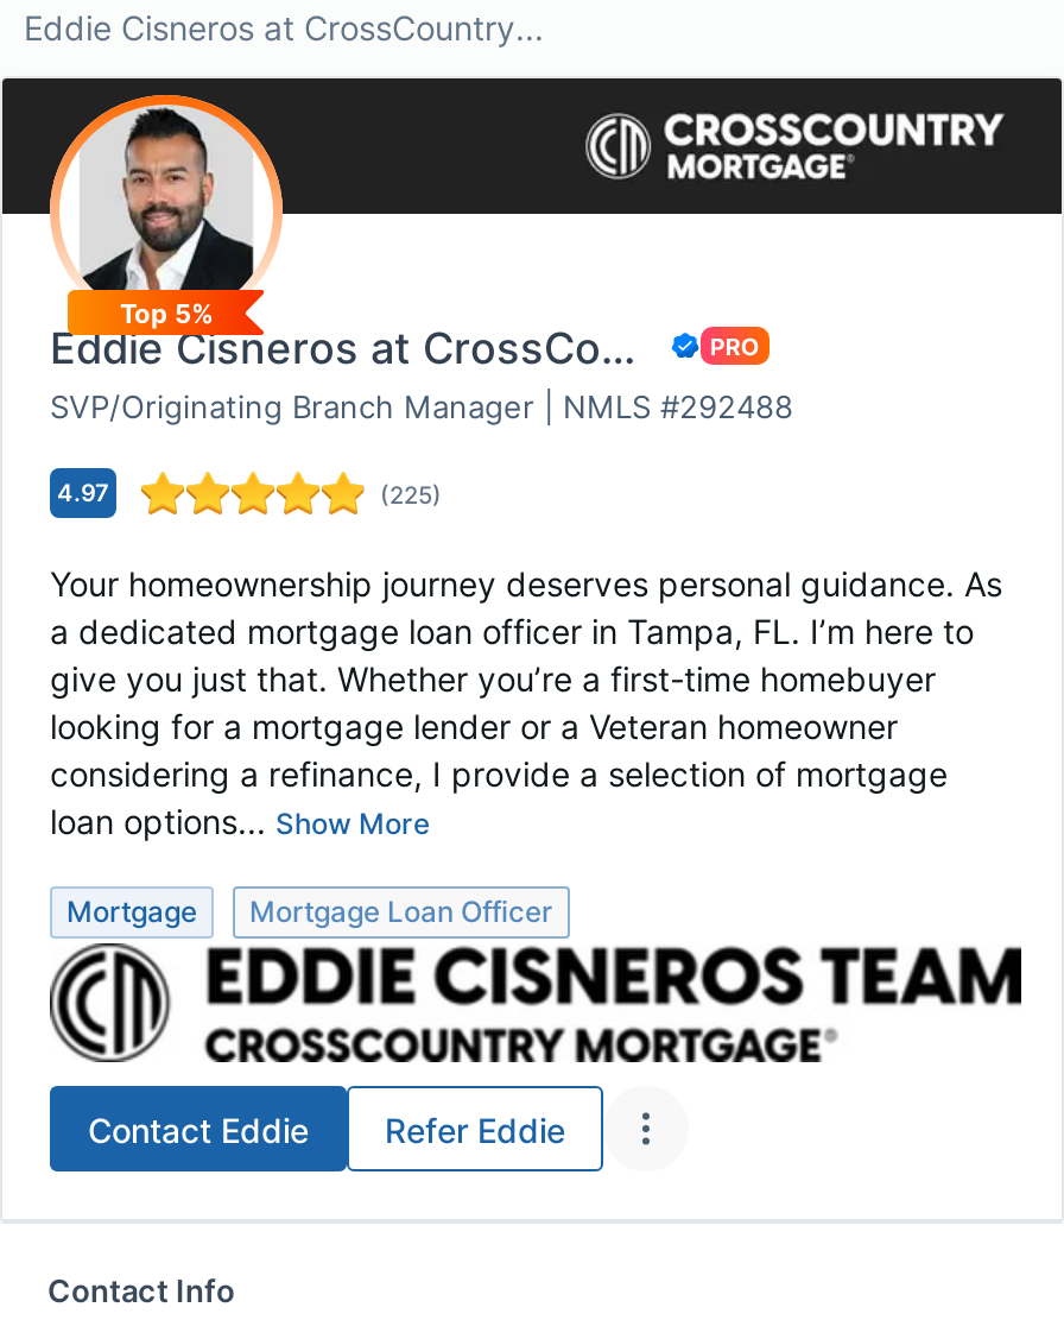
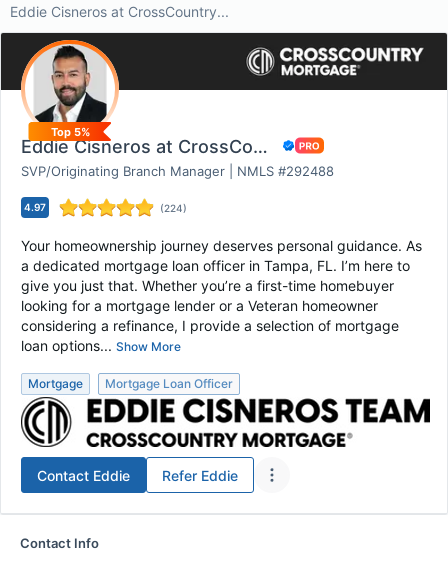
- (225)
+ (224)
